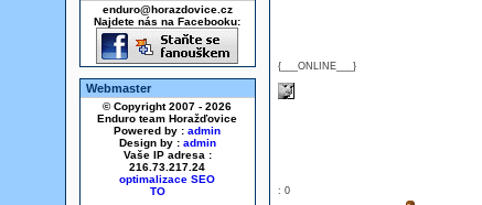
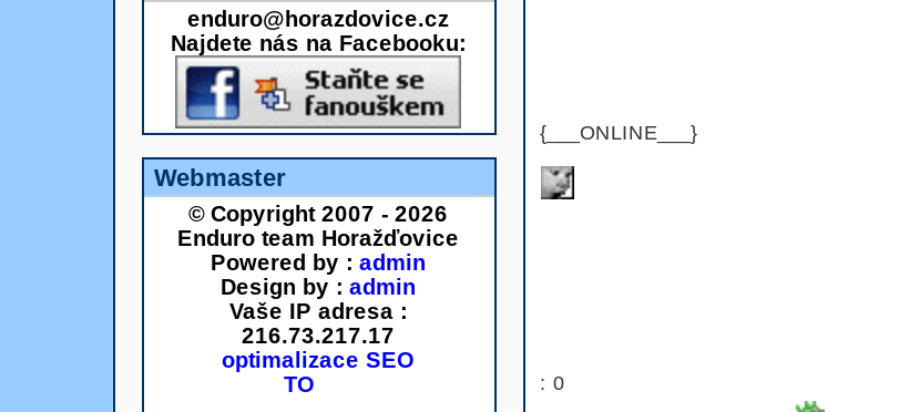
- 216.73.217.24
+ 216.73.217.17
